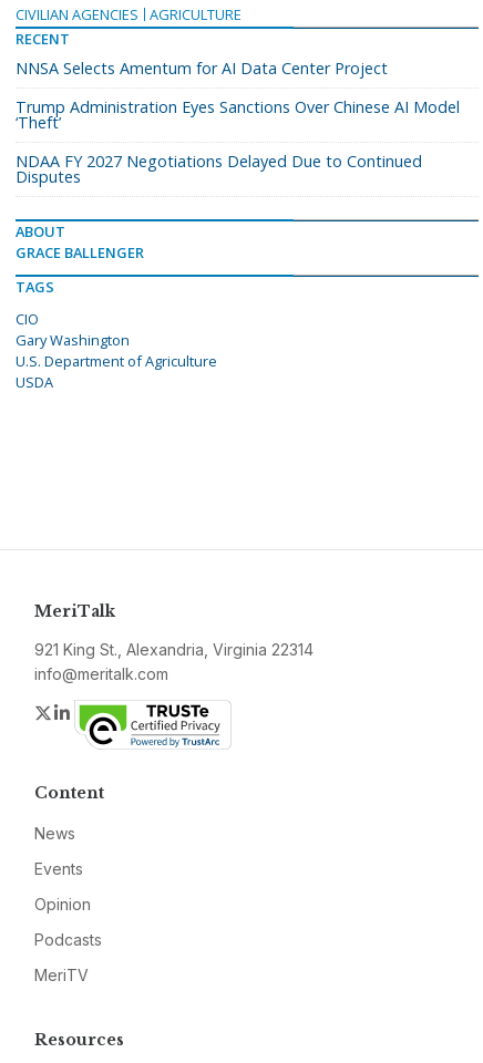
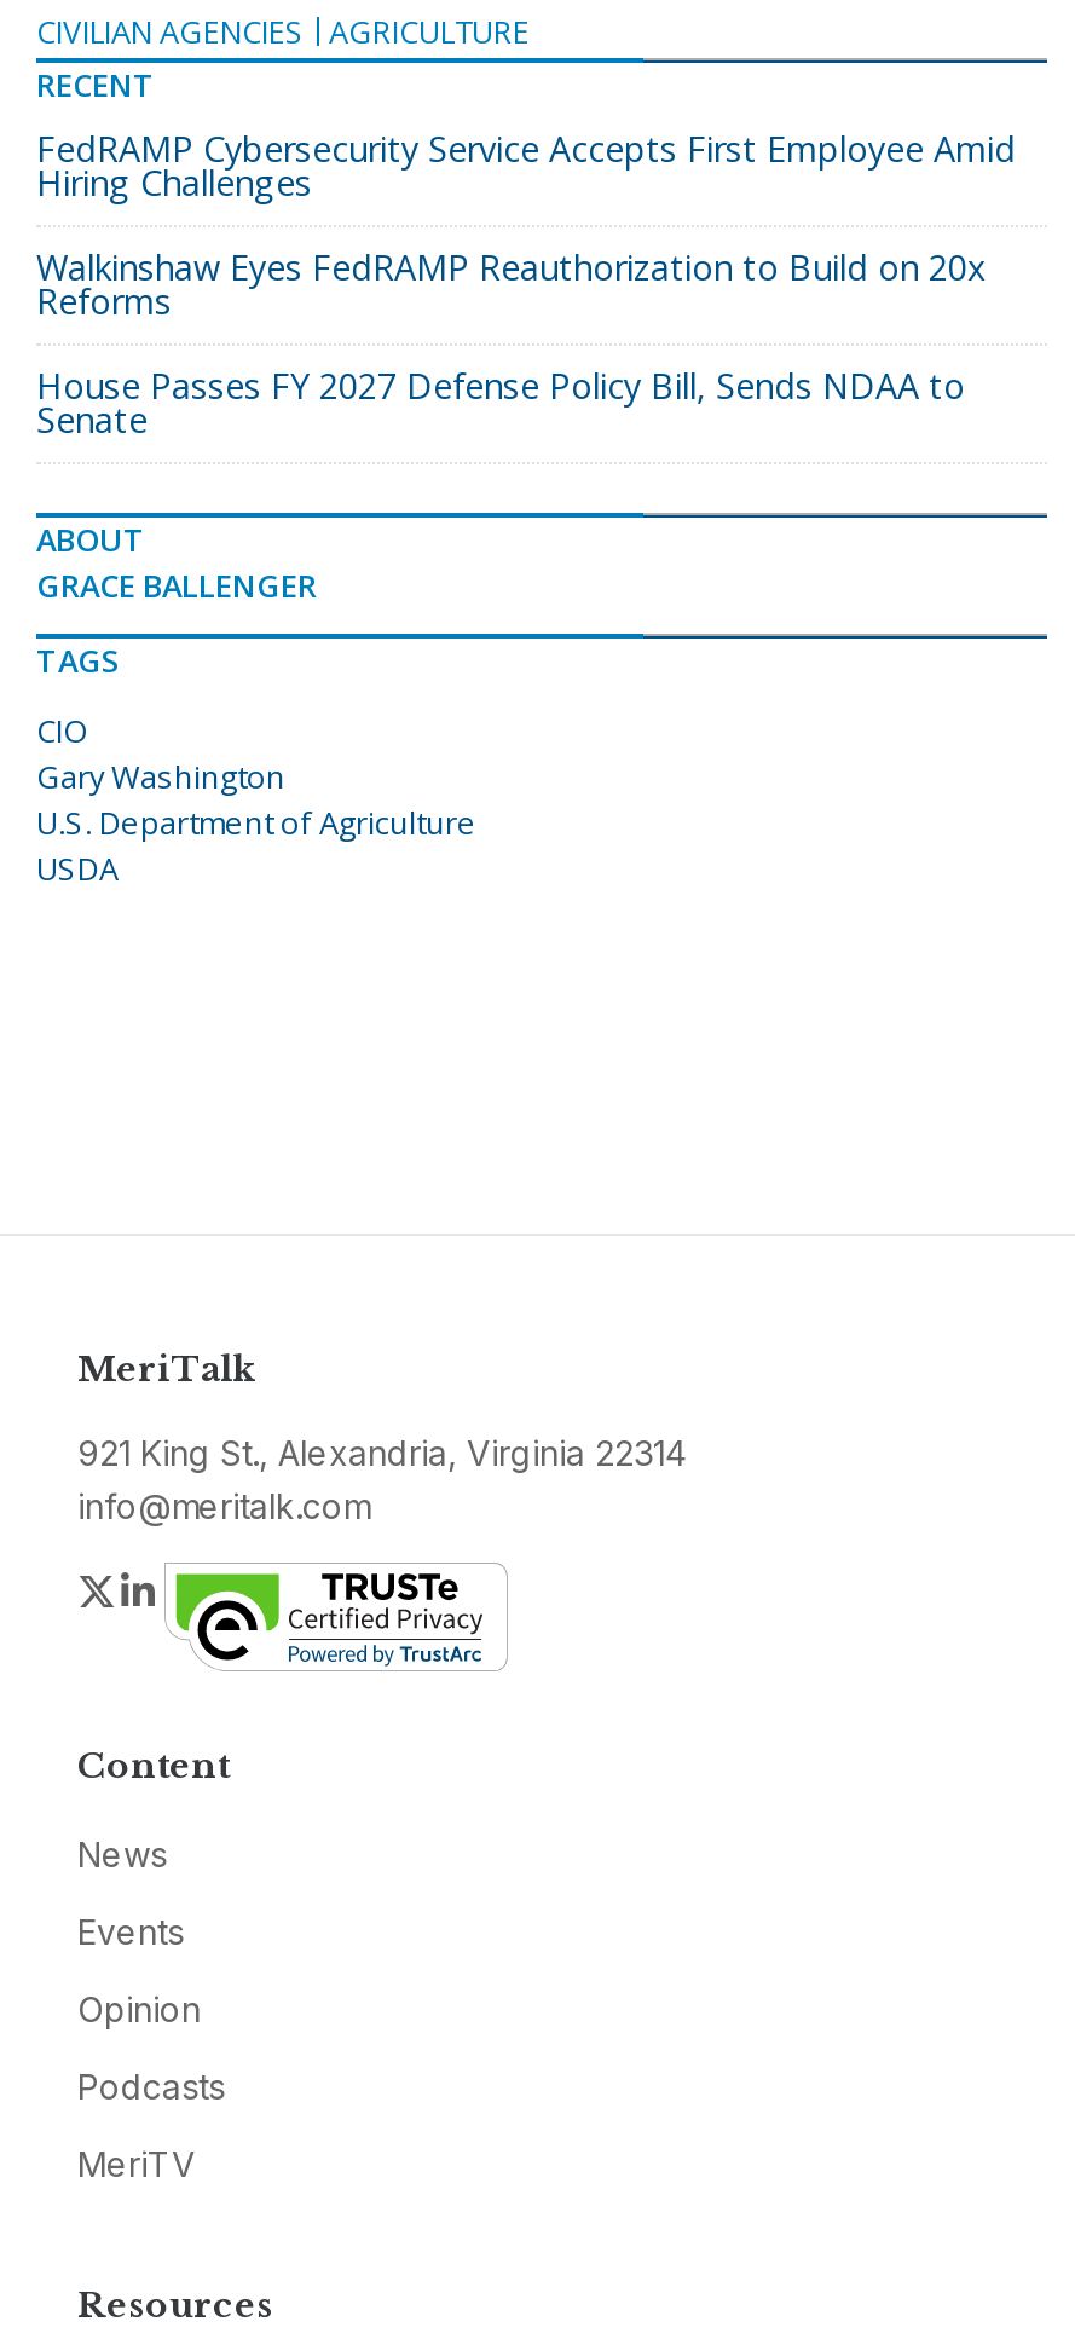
- NNSA Selects Amentum for AI Data Center Project
+ FedRAMP Cybersecurity Service Accepts First Employee Amid
+ Hiring Challenges

- Trump Administration Eyes Sanctions Over Chinese AI Model
- ‘Theft’
+ Walkinshaw Eyes FedRAMP Reauthorization to Build on 20x
+ Reforms

- NDAA FY 2027 Negotiations Delayed Due to Continued
- Disputes
+ House Passes FY 2027 Defense Policy Bill, Sends NDAA to
+ Senate
